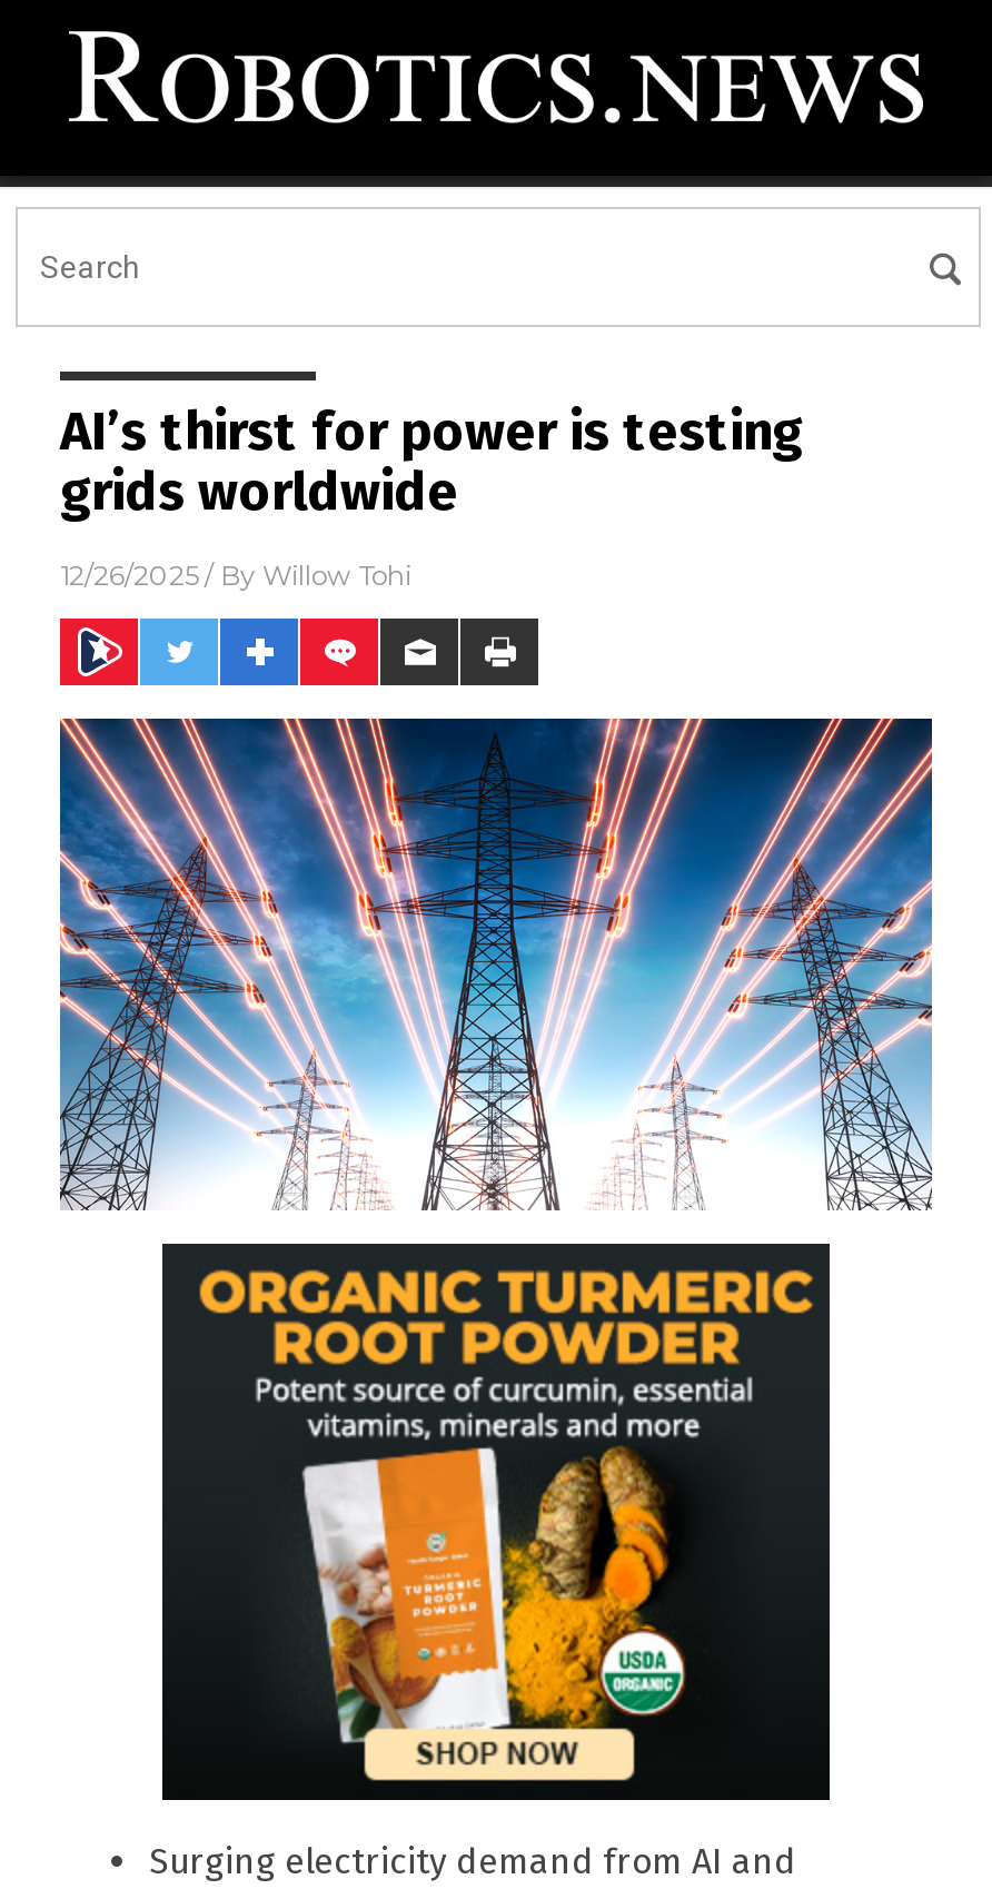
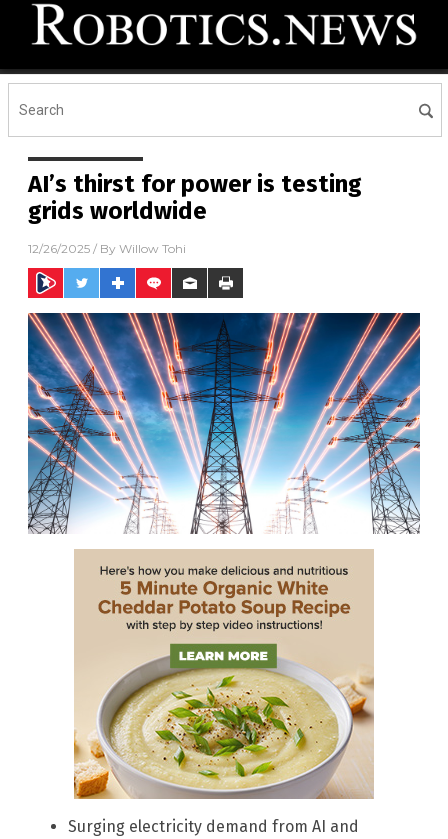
- [image]
+ [image]
